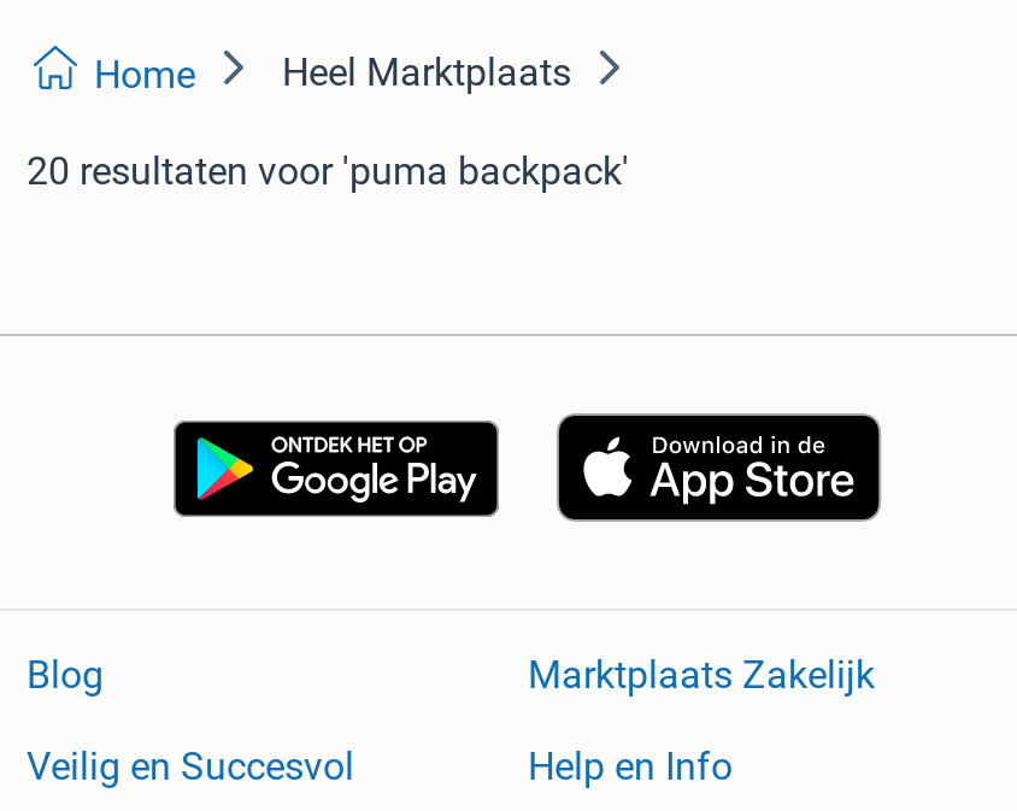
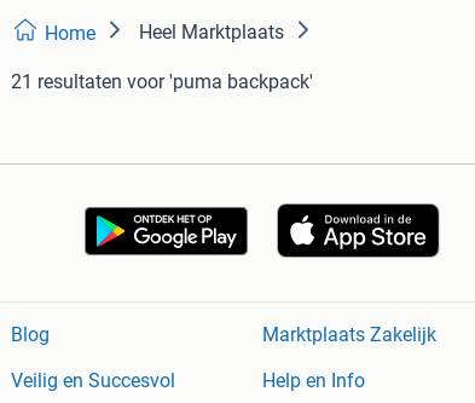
- 20 resultaten voor 'puma backpack'
+ 21 resultaten voor 'puma backpack'
